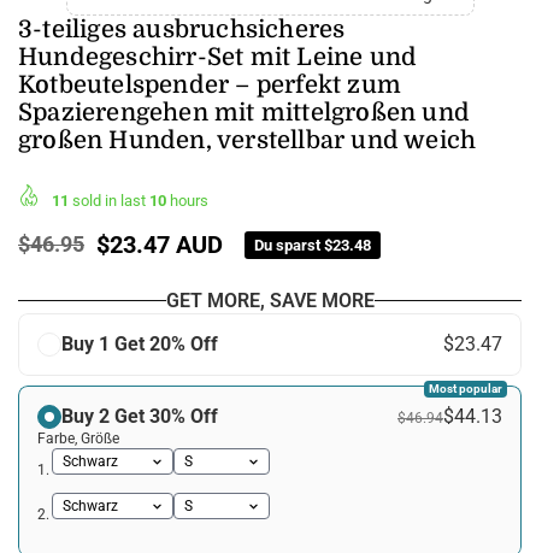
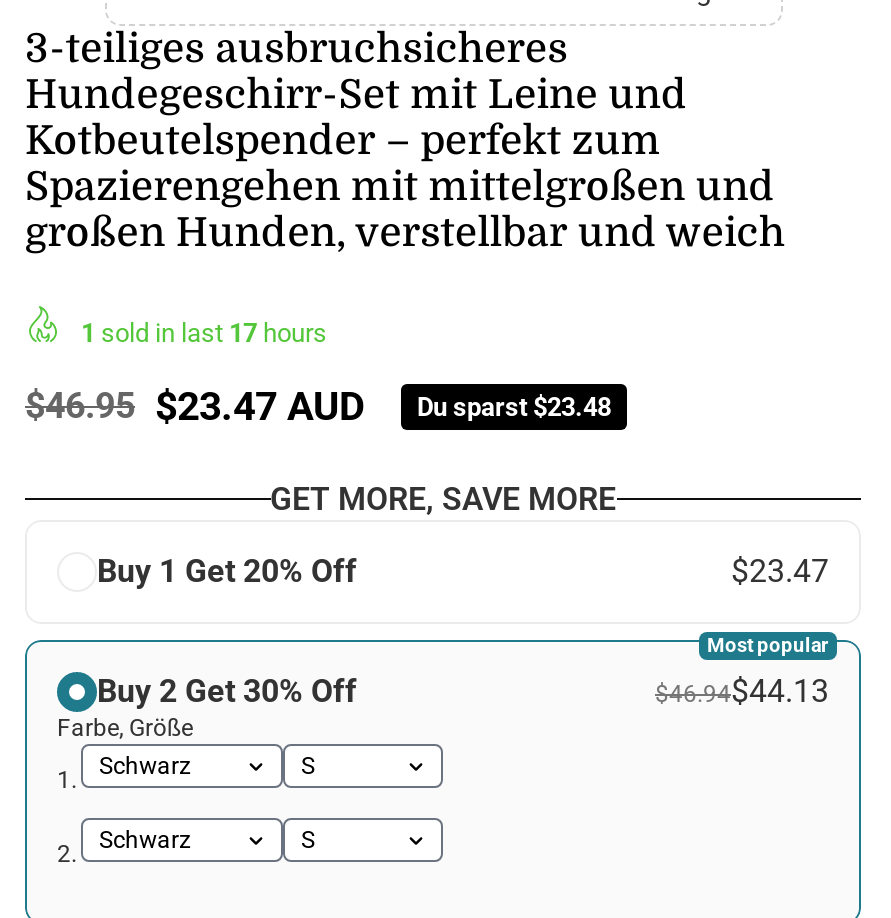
- 11 sold in last 10 hours
+ 1 sold in last 17 hours
